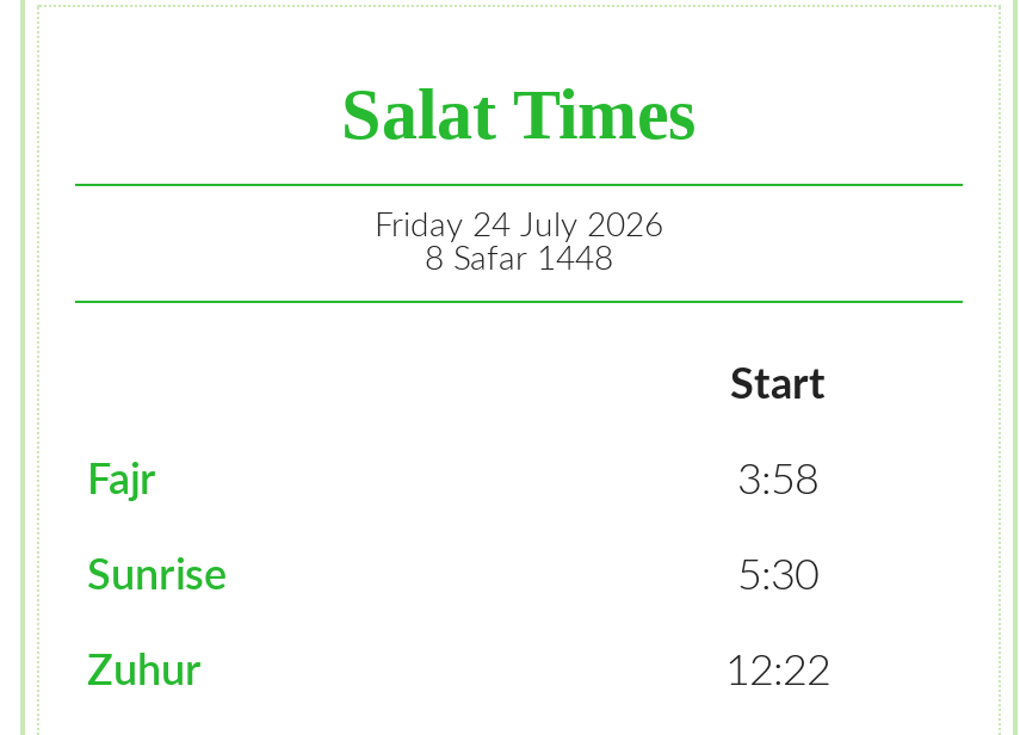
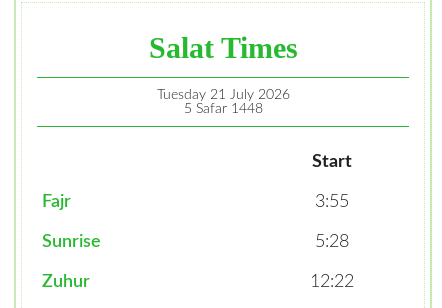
- Friday 24 July 2026
+ Tuesday 21 July 2026

- 8 Safar 1448
+ 5 Safar 1448

- 3:58
+ 3:55

- 5:30
+ 5:28
